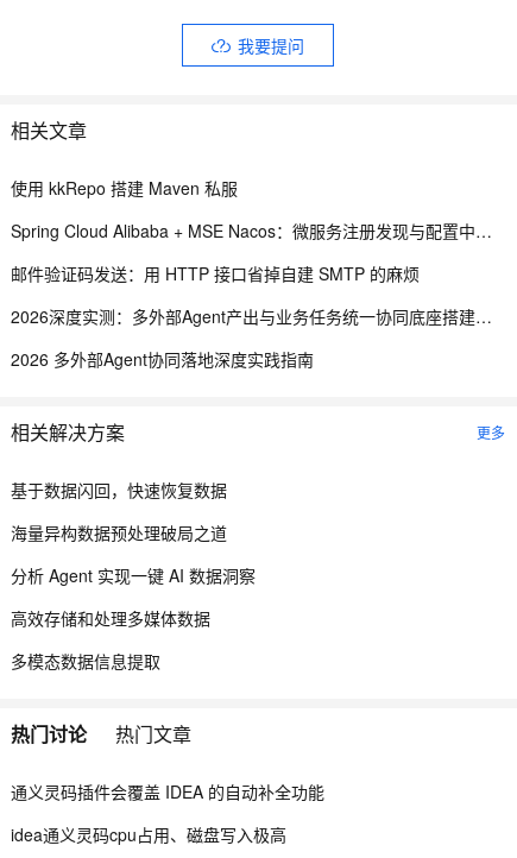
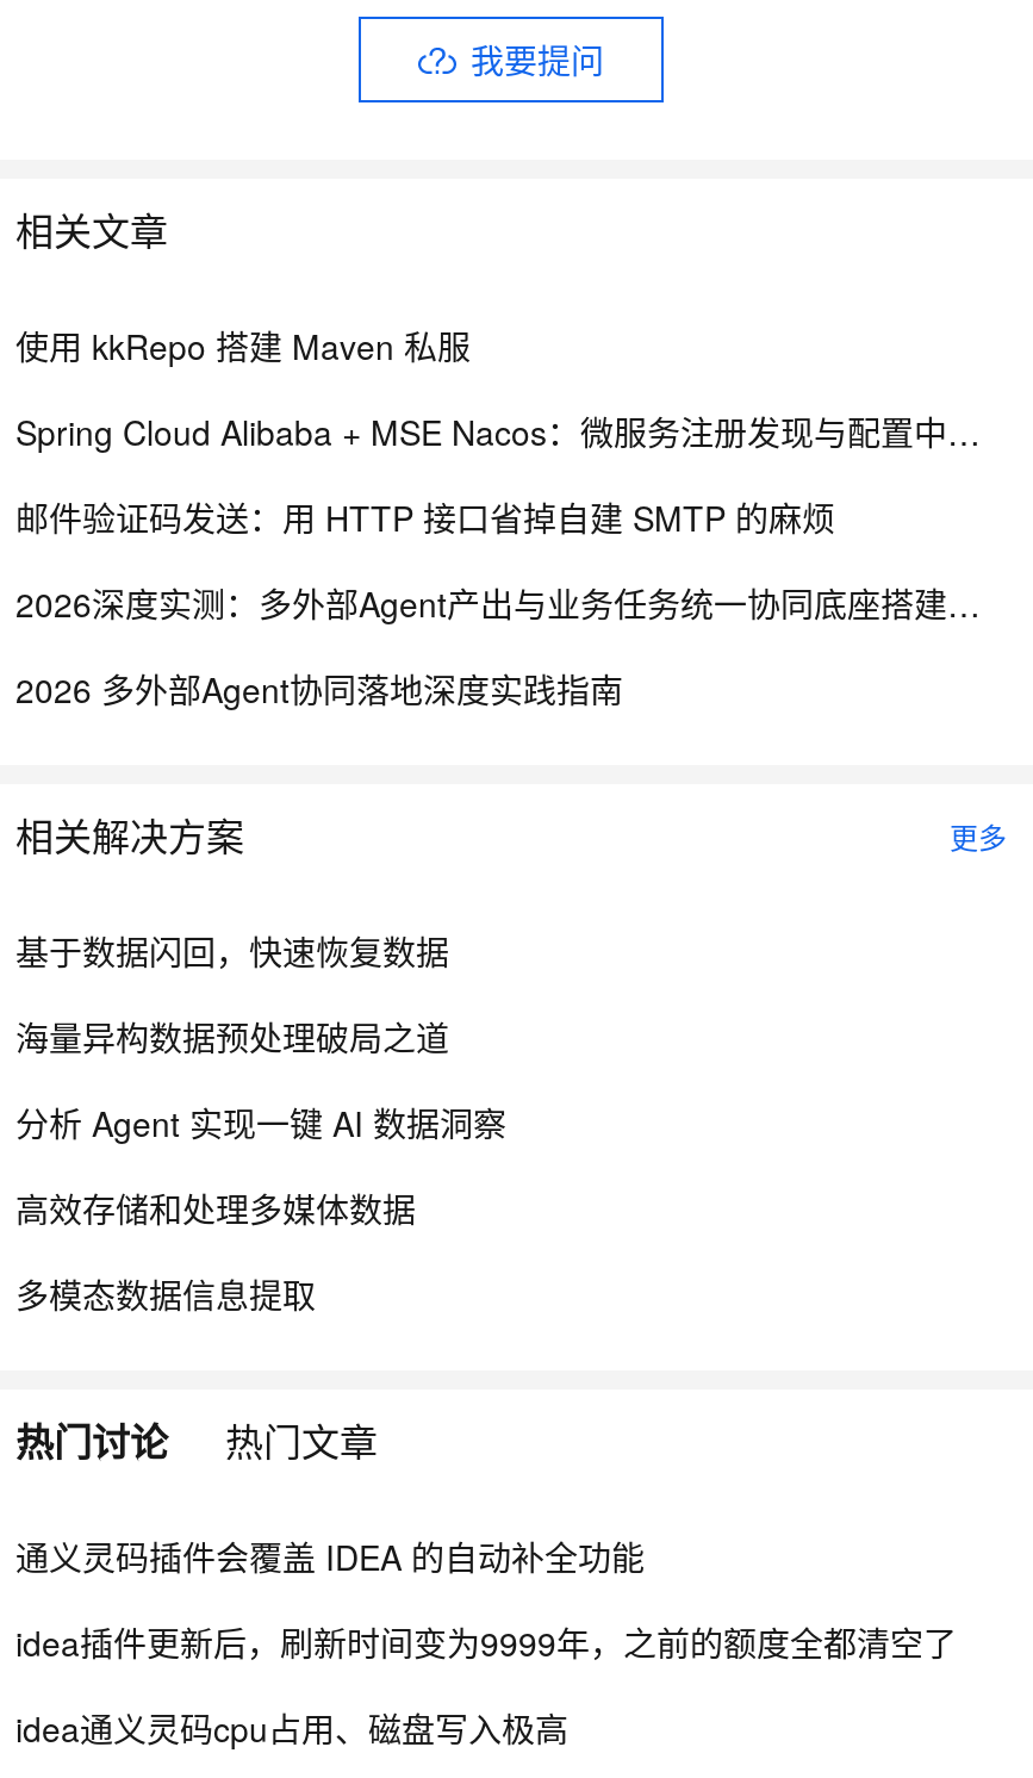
+ idea插件更新后，刷新时间变为9999年，之前的额度全都清空了
